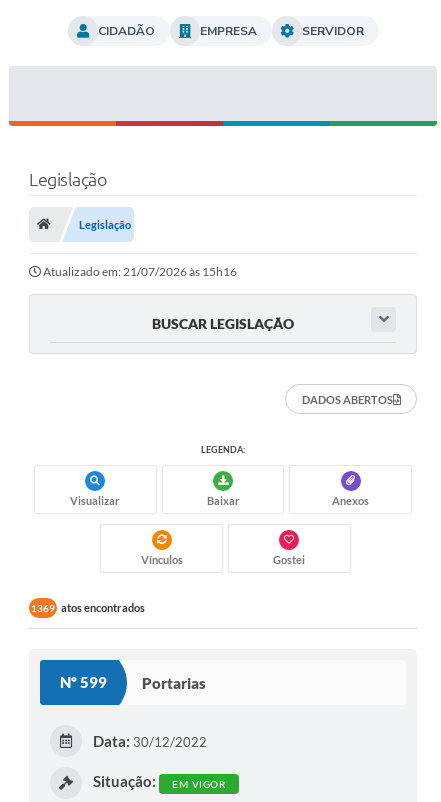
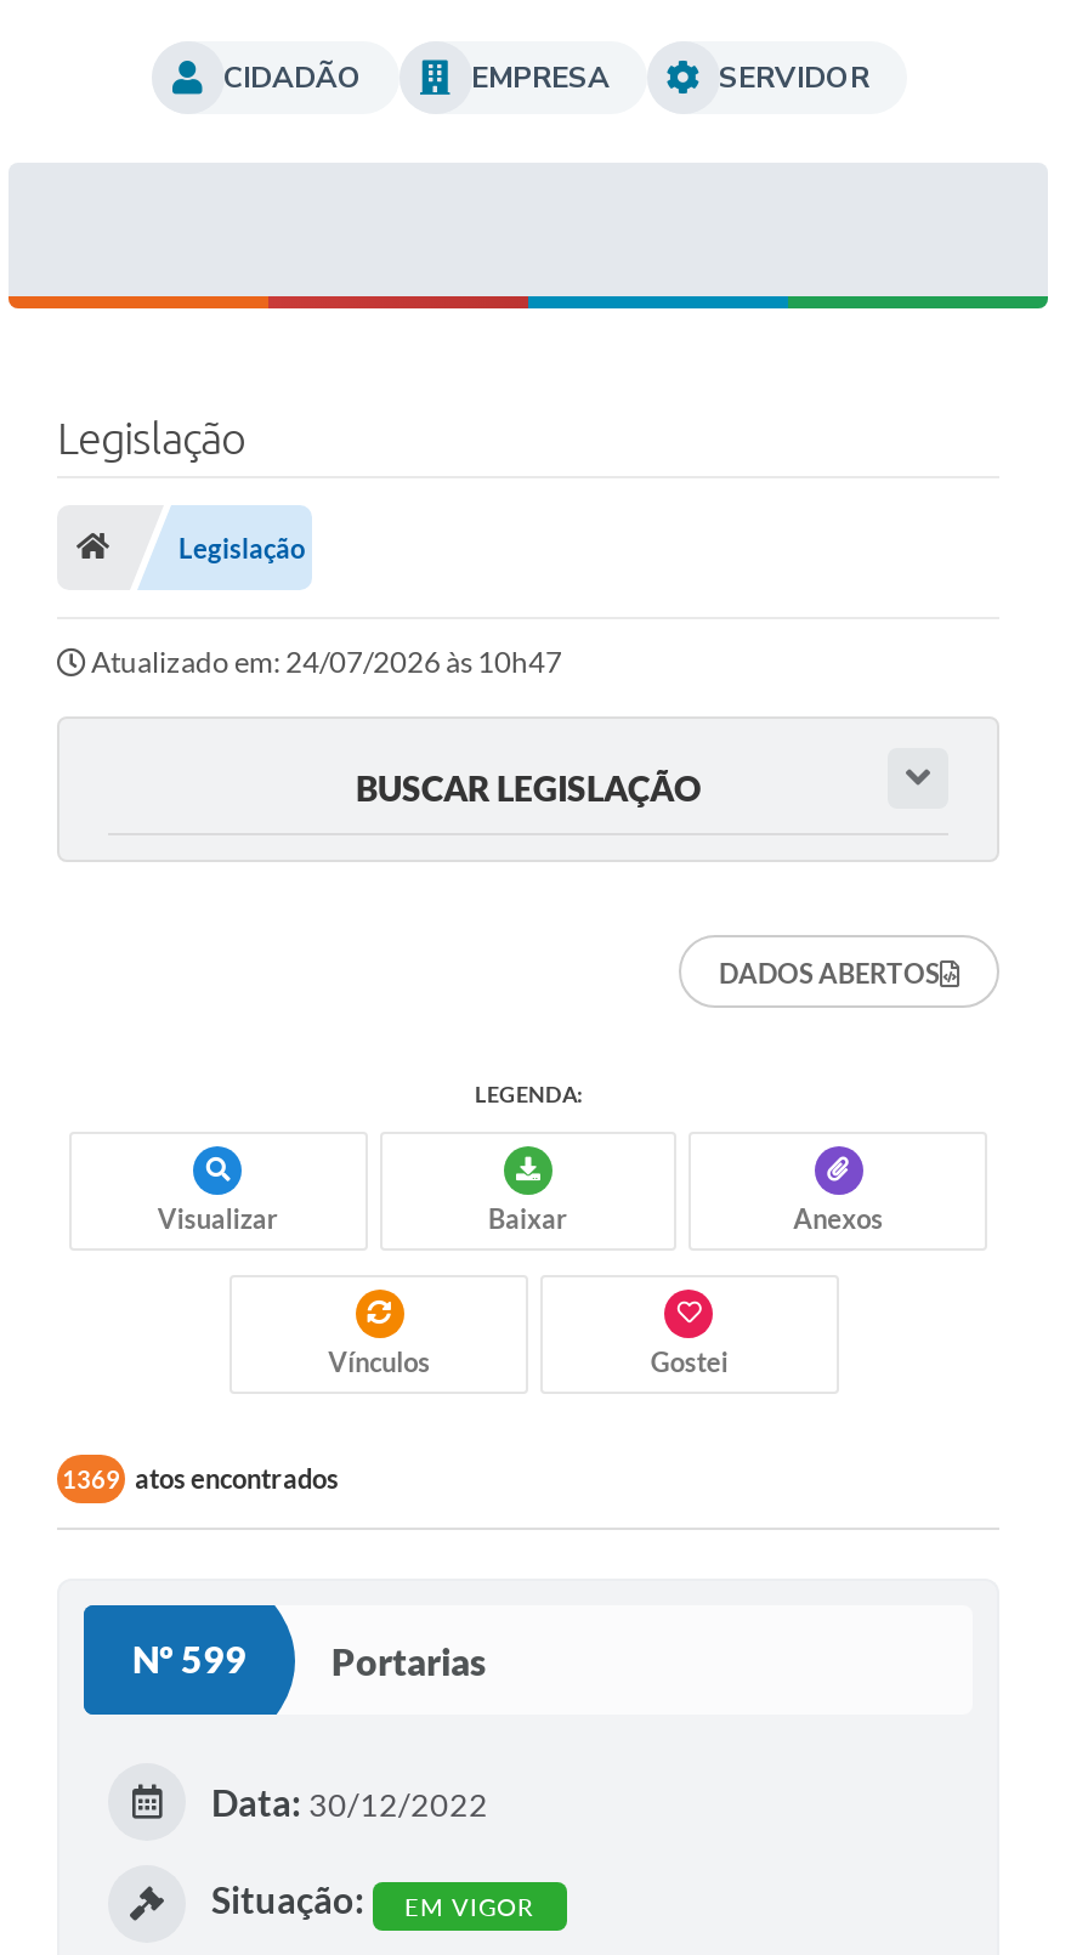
- Atualizado em: 21/07/2026 às 15h16
+ Atualizado em: 24/07/2026 às 10h47
